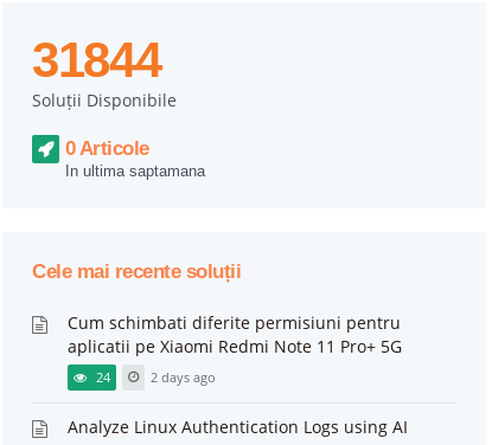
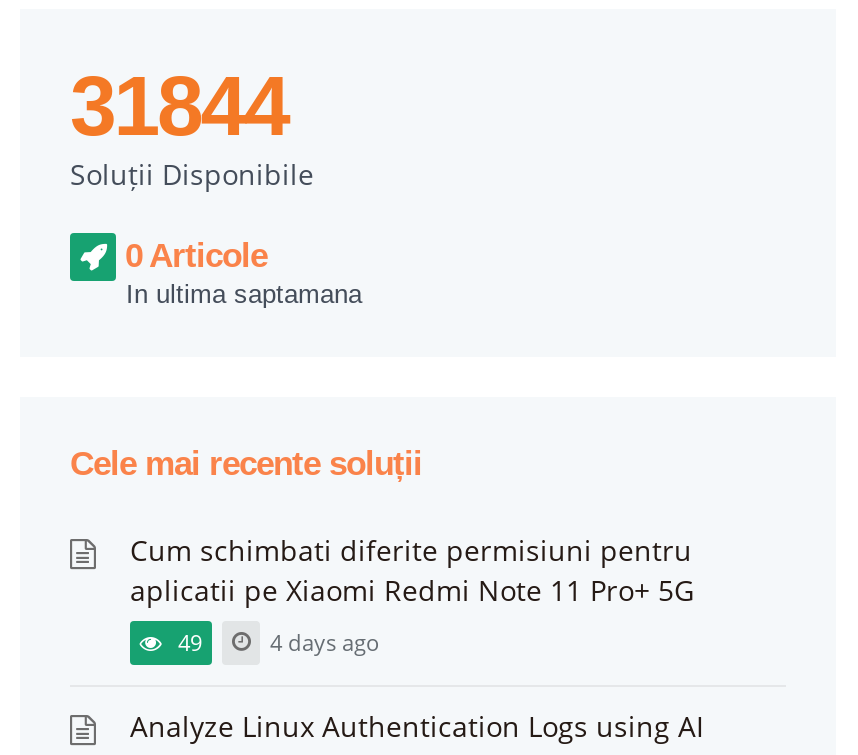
- 24
+ 49

- 2 days ago
+ 4 days ago
